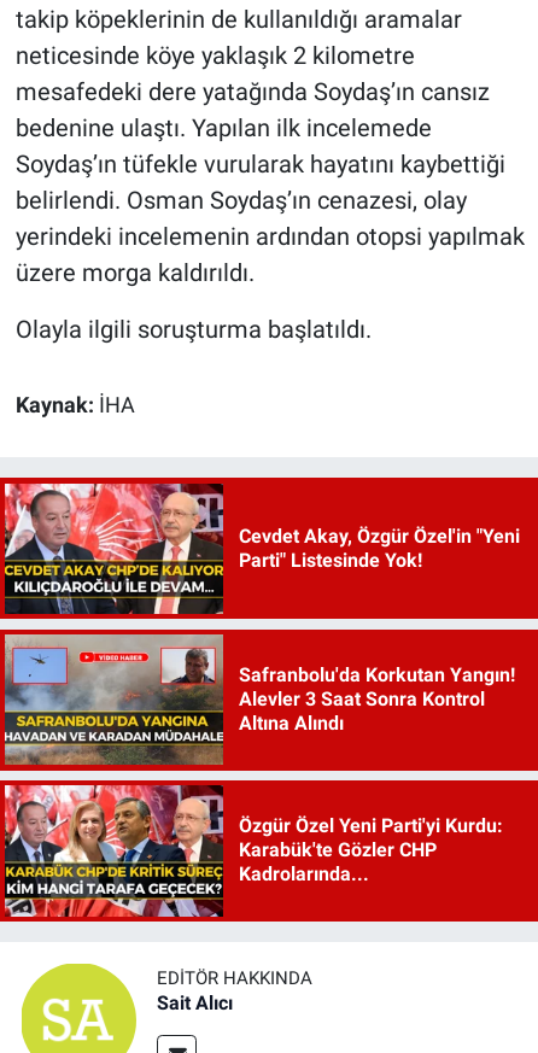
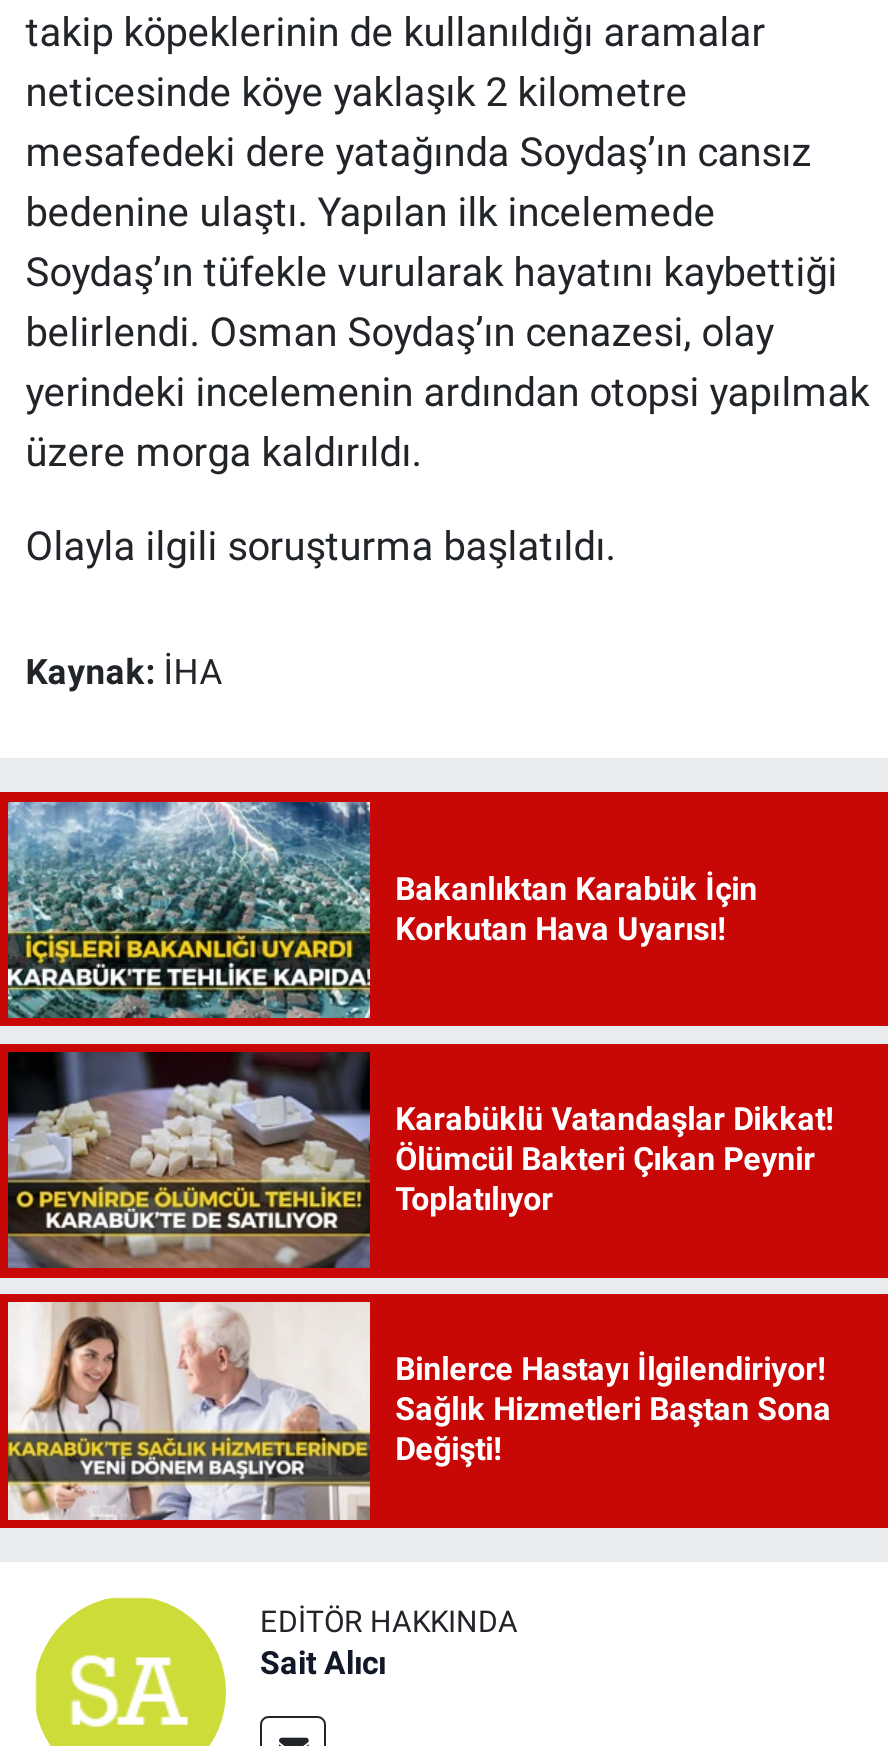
- [image]
- Cevdet Akay, Özgür Özel'in "Yeni
- Parti" Listesinde Yok!
+ [image]
+ Bakanlıktan Karabük İçin
+ Korkutan Hava Uyarısı!

- [image]
- Safranbolu'da Korkutan Yangın!
- Alevler 3 Saat Sonra Kontrol
- Altına Alındı
+ [image]
+ Karabüklü Vatandaşlar Dikkat!
+ Ölümcül Bakteri Çıkan Peynir
+ Toplatılıyor

- [image]
- Özgür Özel Yeni Parti'yi Kurdu:
- Karabük'te Gözler CHP
- Kadrolarında...
+ [image]
+ Binlerce Hastayı İlgilendiriyor!
+ Sağlık Hizmetleri Baştan Sona
+ Değişti!
